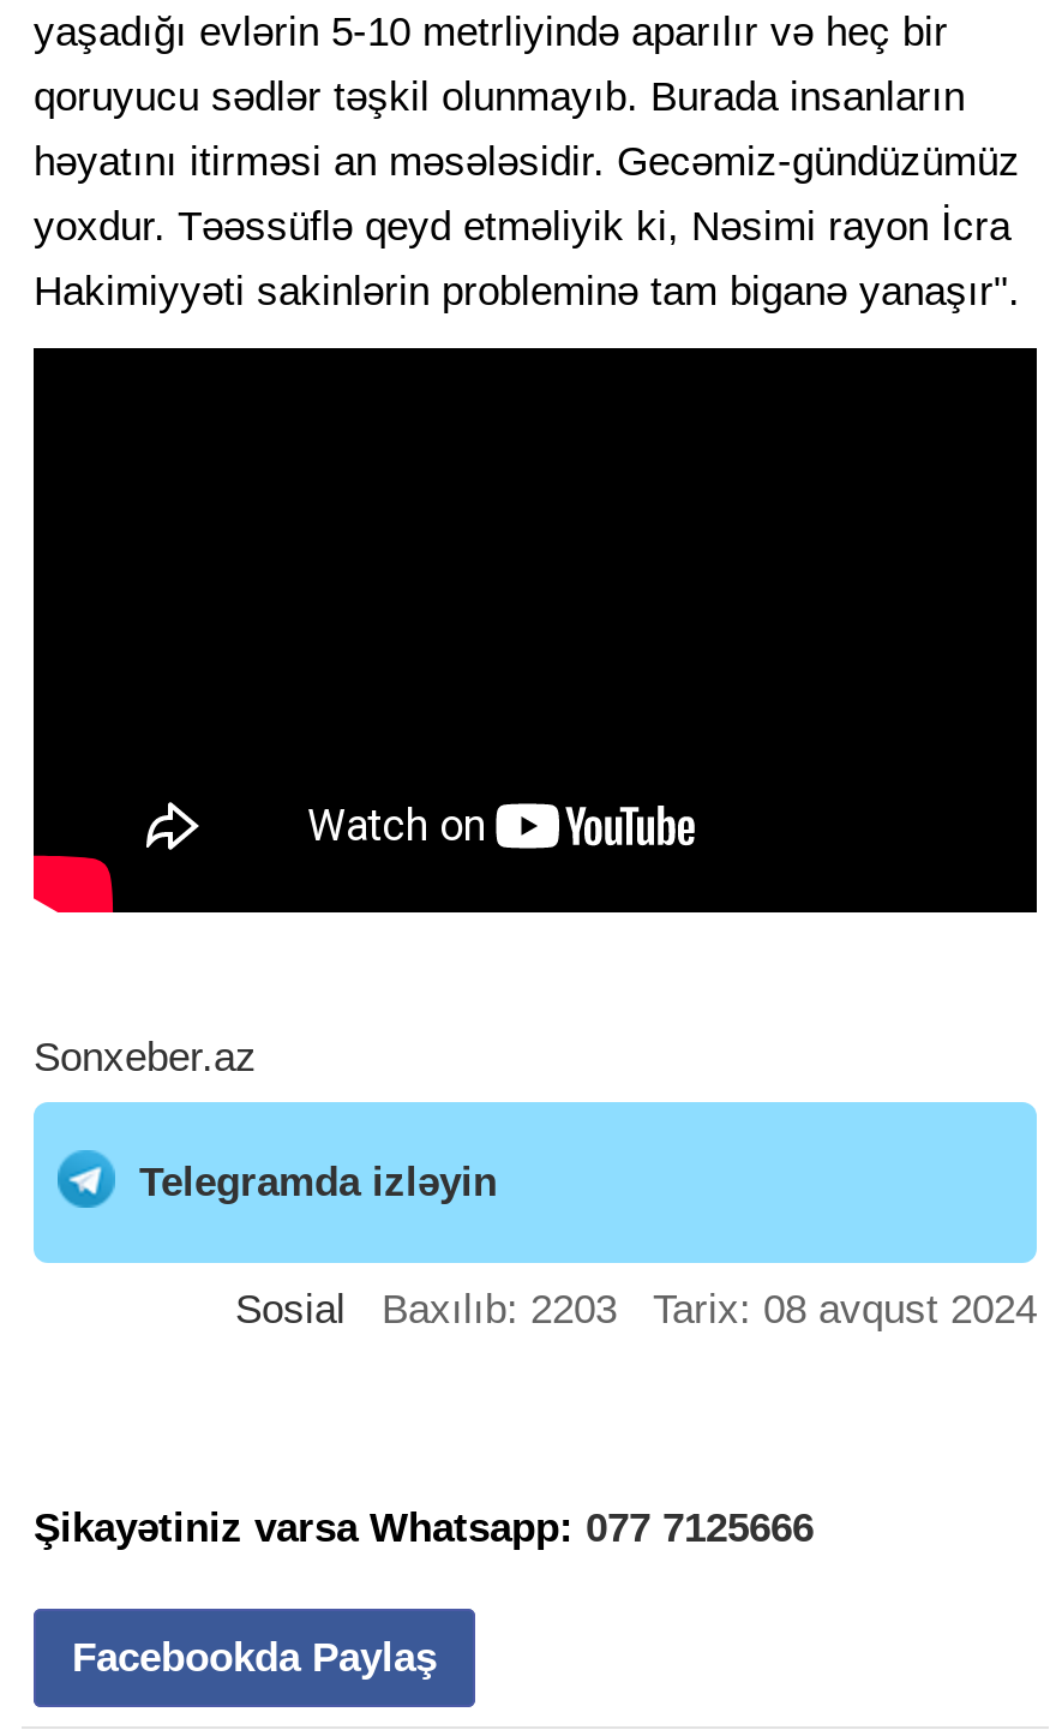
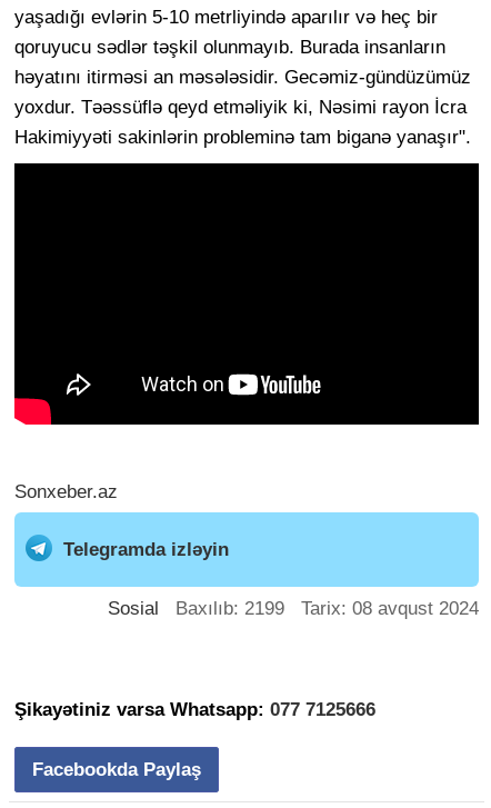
- Sosial Baxılıb: 2203 Tarix: 08 avqust 2024
+ Sosial Baxılıb: 2199 Tarix: 08 avqust 2024
